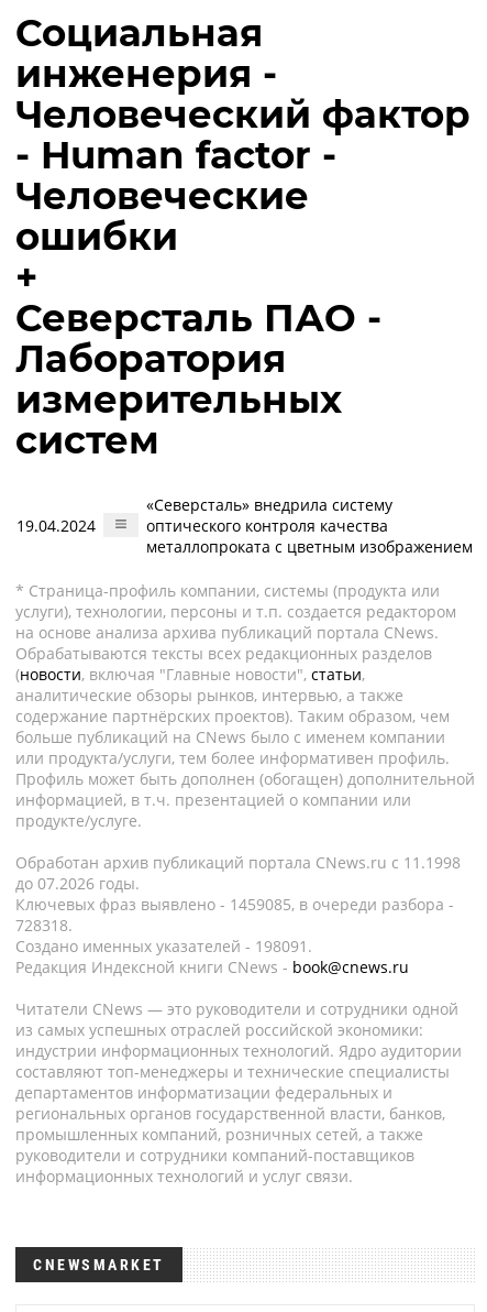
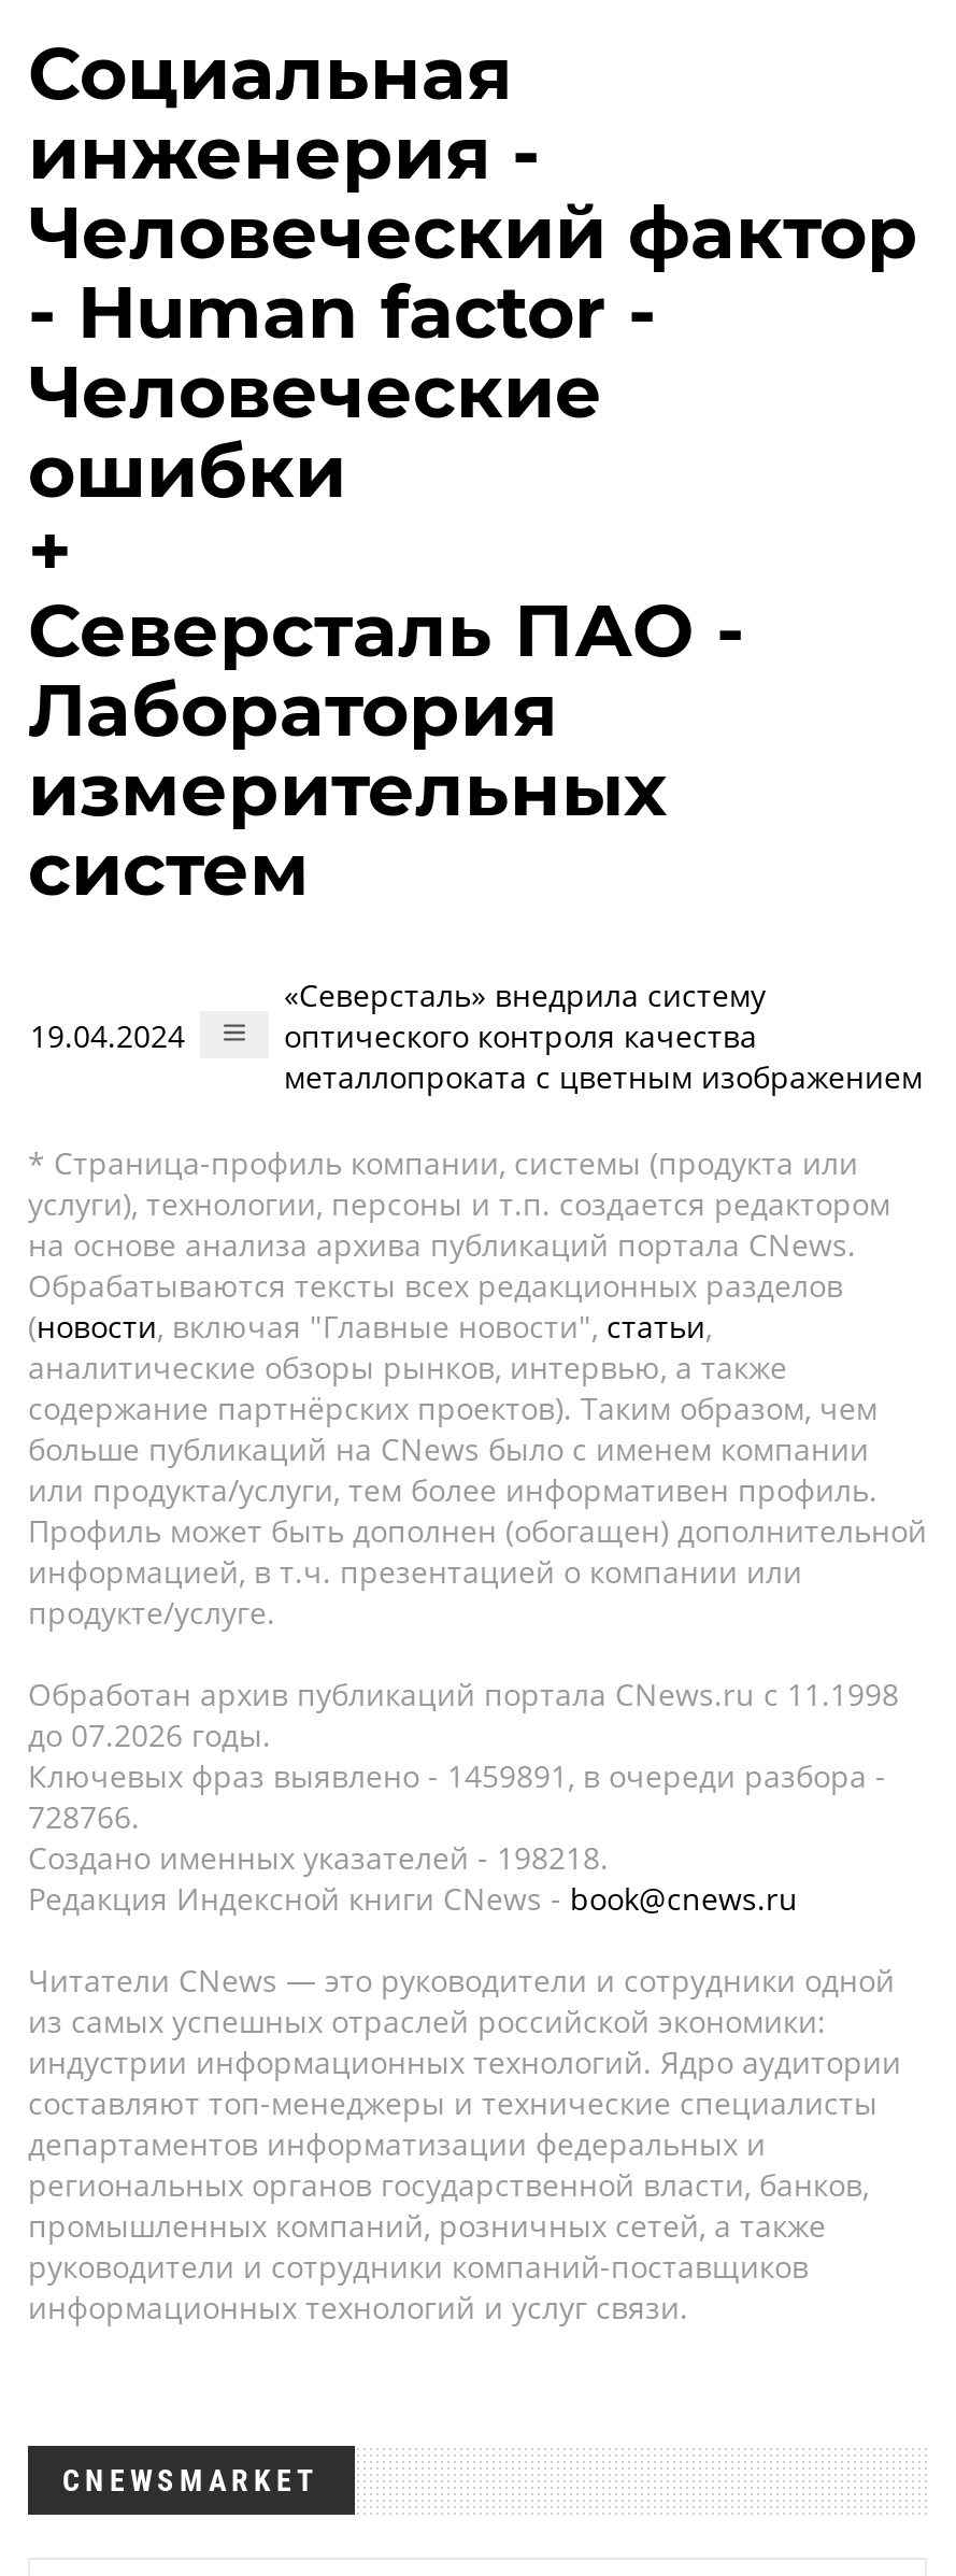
- Ключевых фраз выявлено - 1459085, в очереди разбора -
+ Ключевых фраз выявлено - 1459891, в очереди разбора -

- 728318.
+ 728766.

- Создано именных указателей - 198091.
+ Создано именных указателей - 198218.
